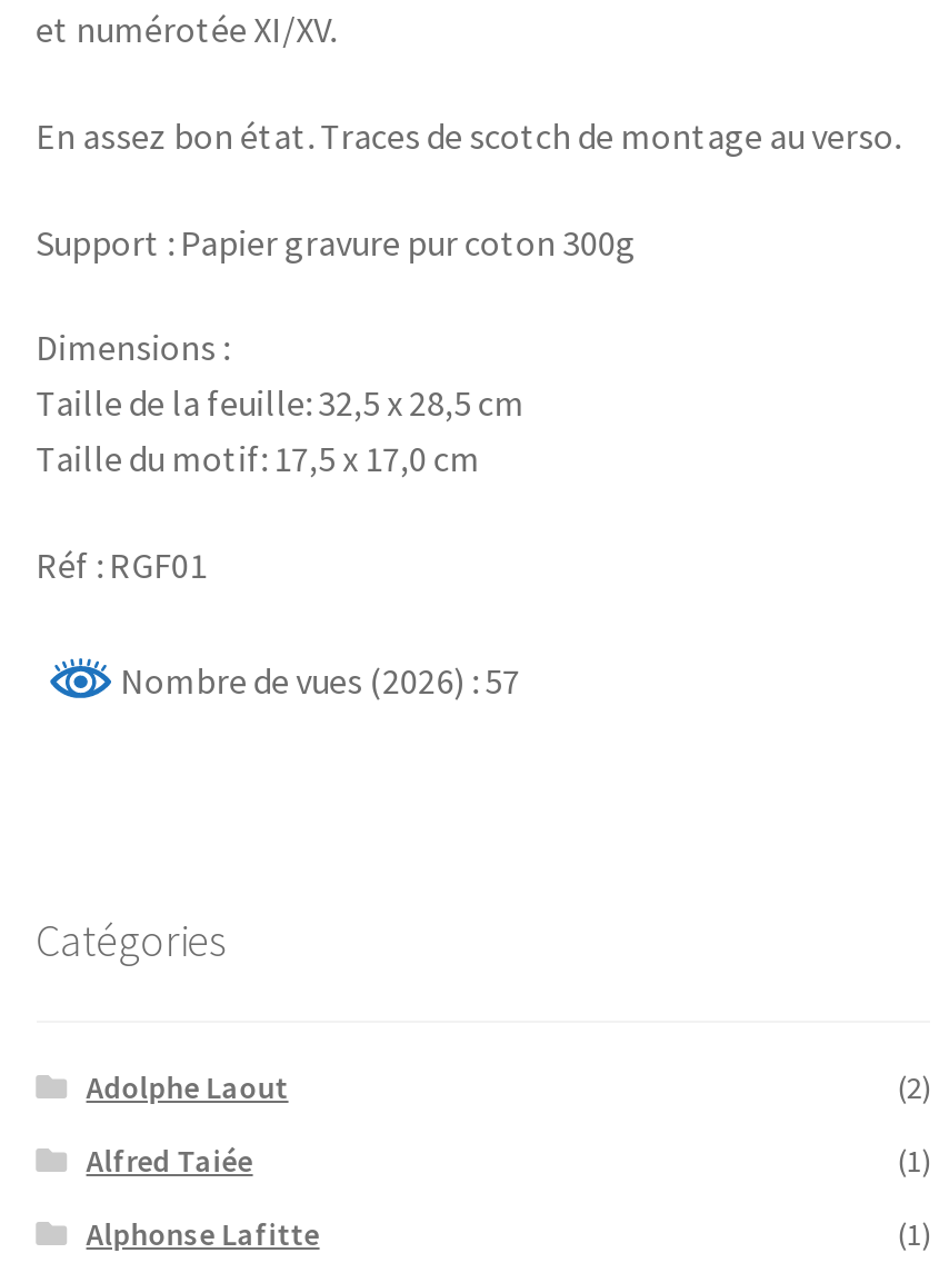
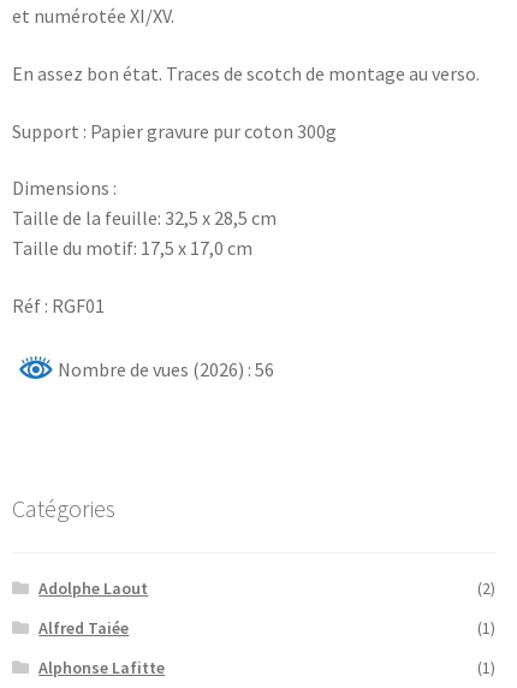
- Nombre de vues (2026) : 57
+ Nombre de vues (2026) : 56
